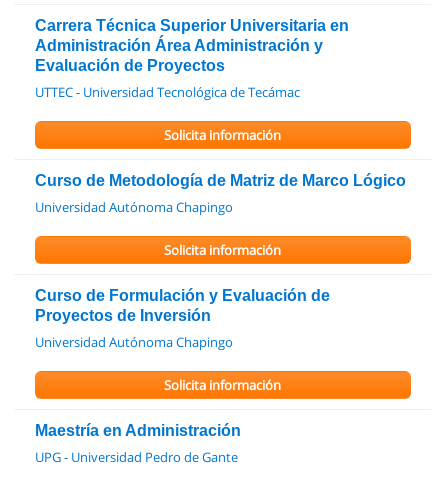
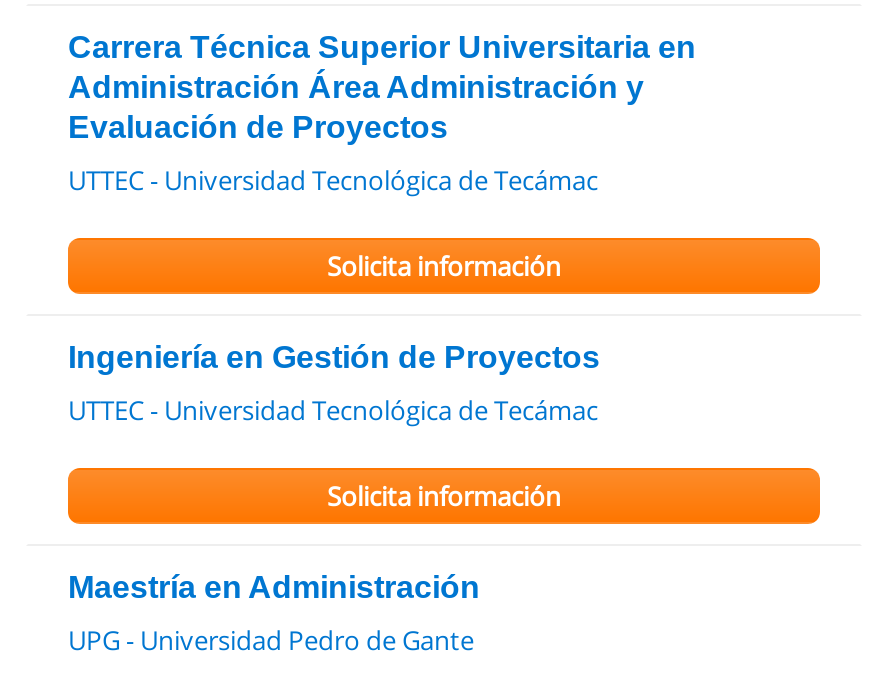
- Curso de Metodología de Matriz de Marco Lógico
- Universidad Autónoma Chapingo
- Solicita información
- Curso de Formulación y Evaluación de
- Proyectos de Inversión
- Universidad Autónoma Chapingo
+ Ingeniería en Gestión de Proyectos
+ UTTEC - Universidad Tecnológica de Tecámac
